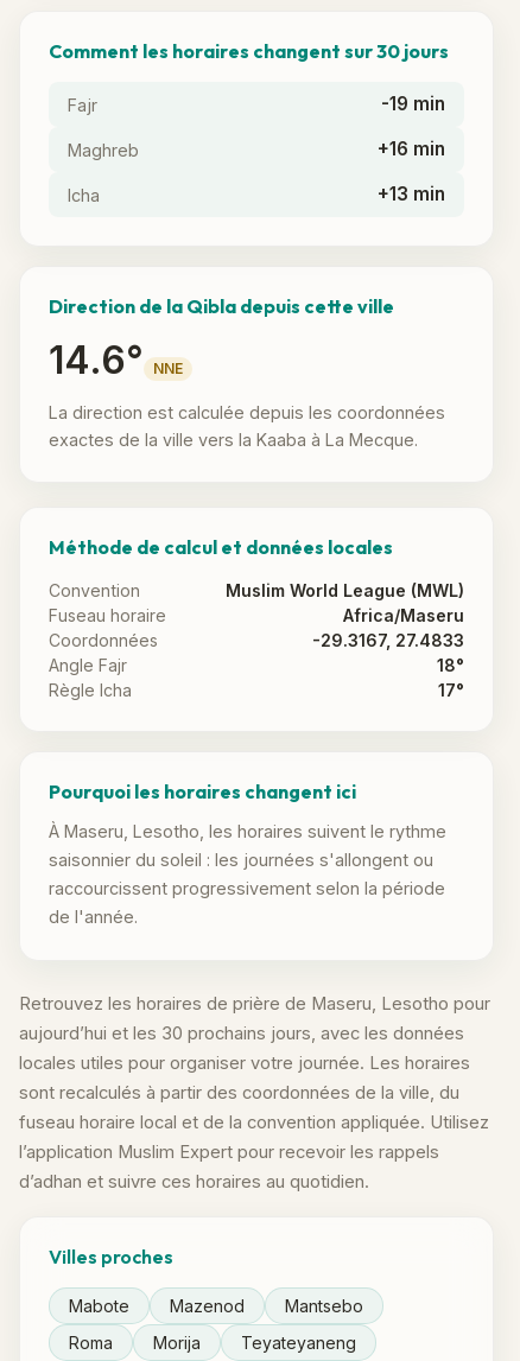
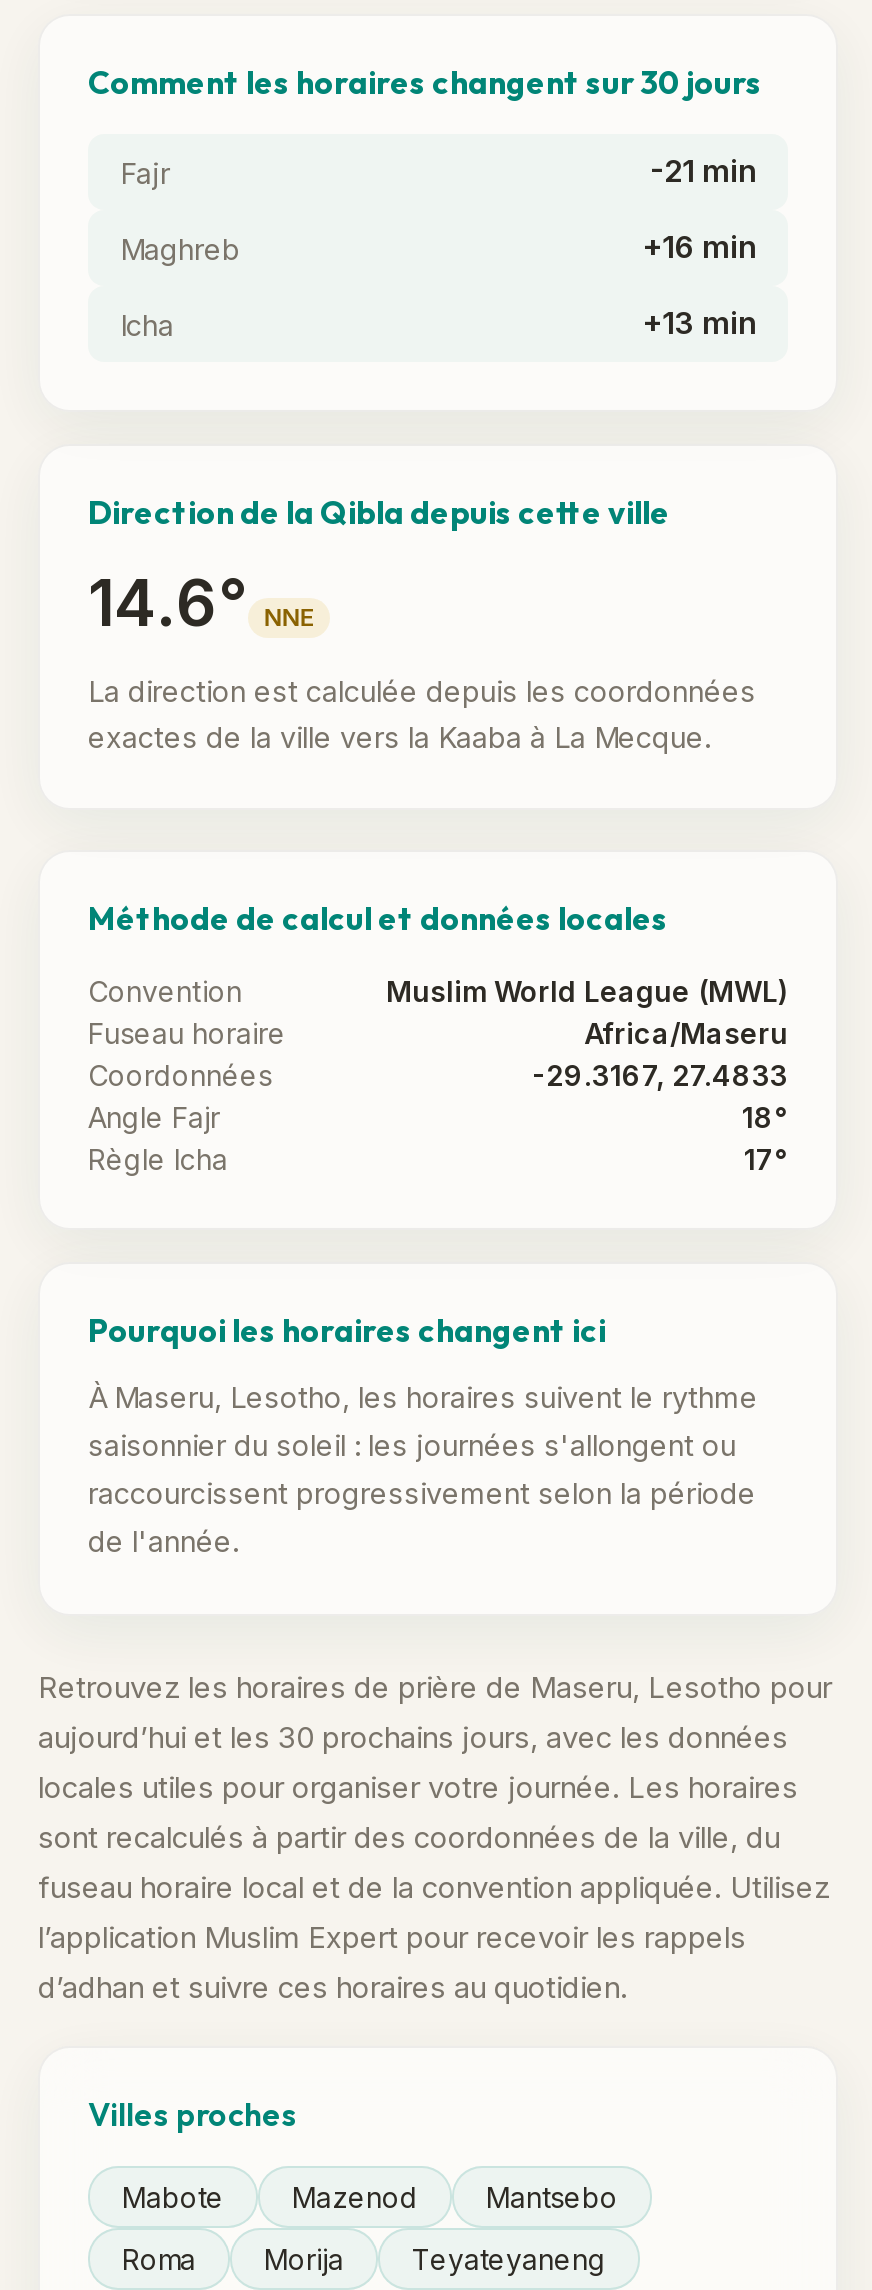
- -19 min
+ -21 min
